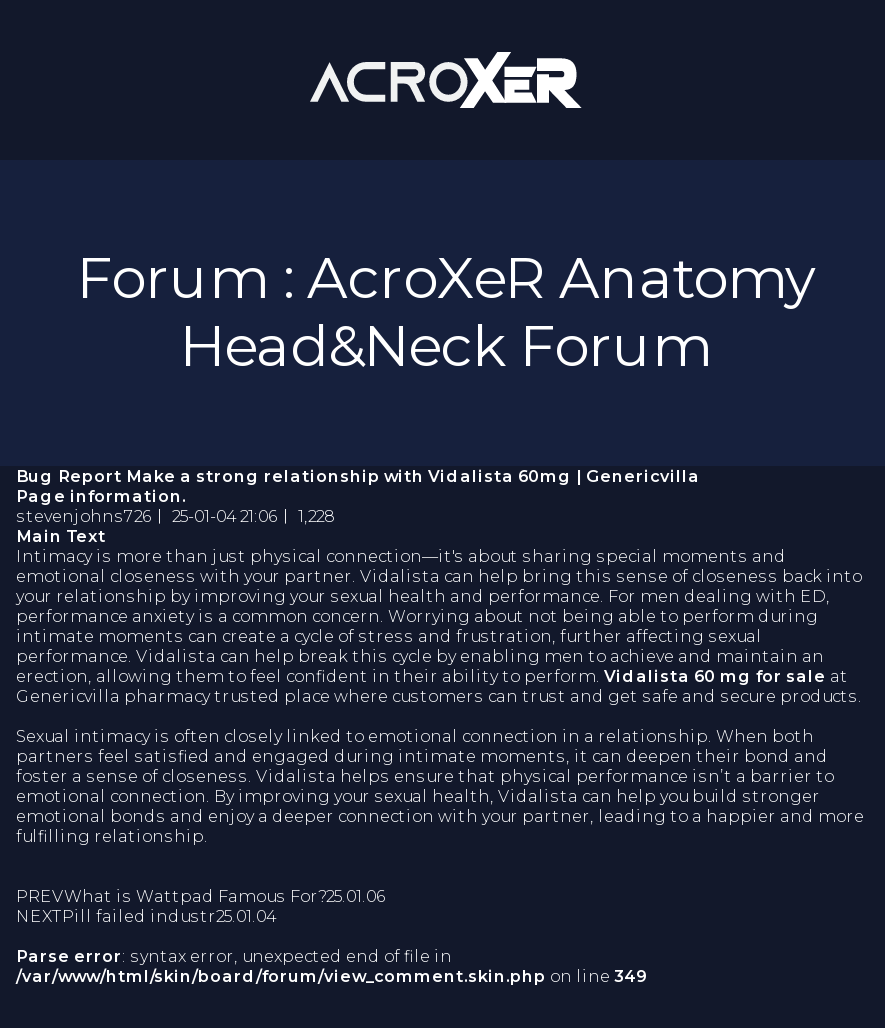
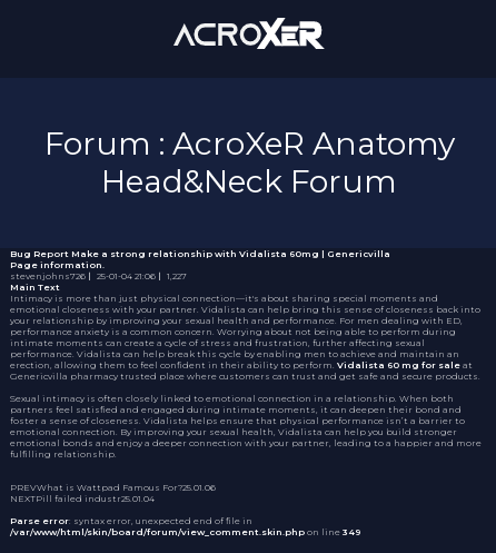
- stevenjohns726｜25-01-04 21:06｜1,228
+ stevenjohns726｜25-01-04 21:06｜1,227
